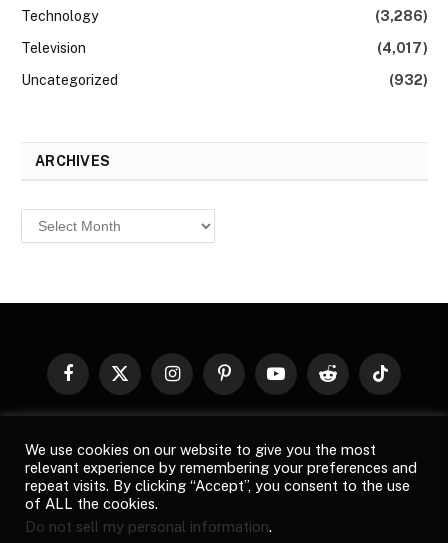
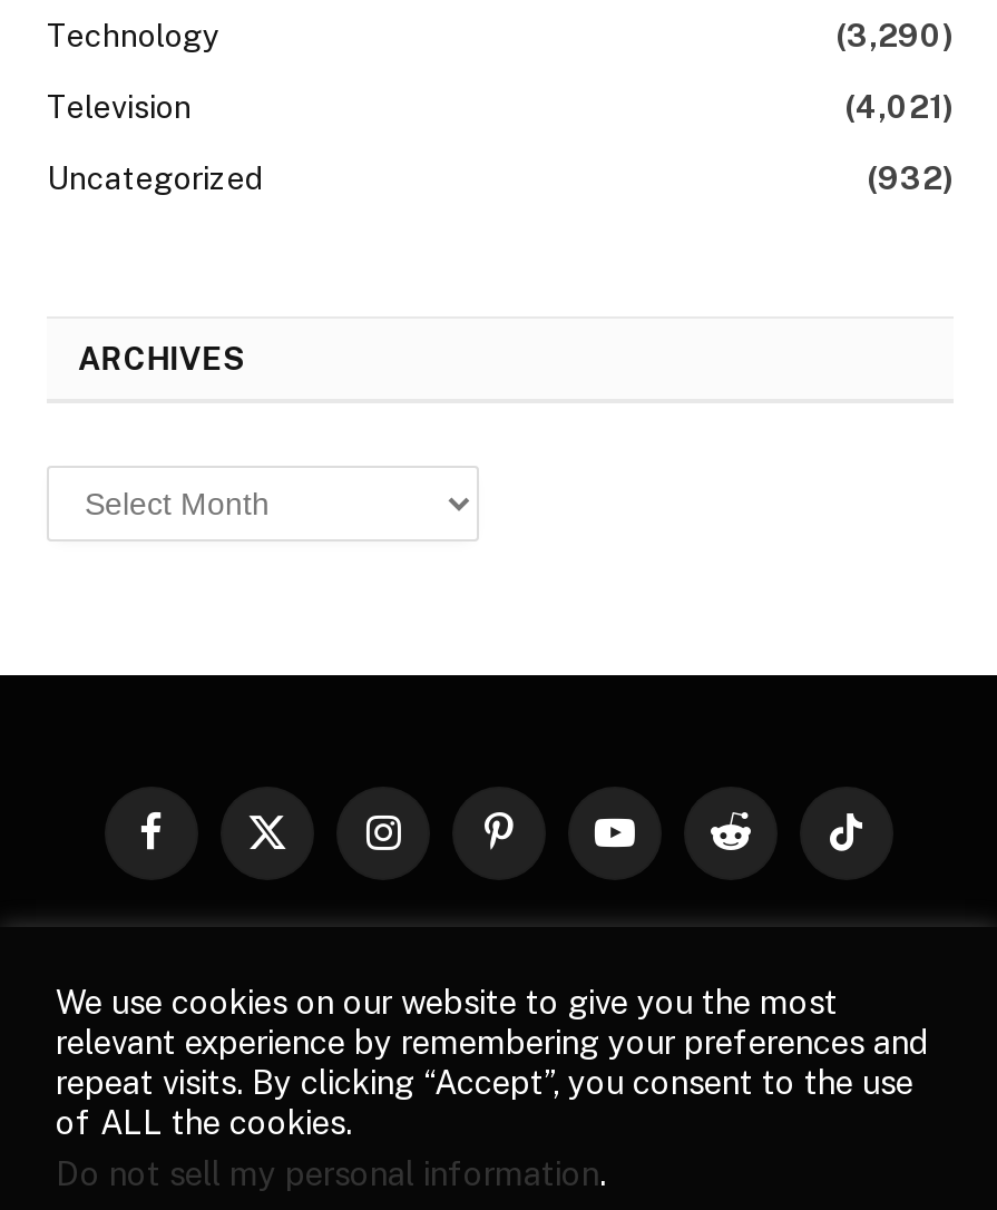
- (3,286)
+ (3,290)

- (4,017)
+ (4,021)
